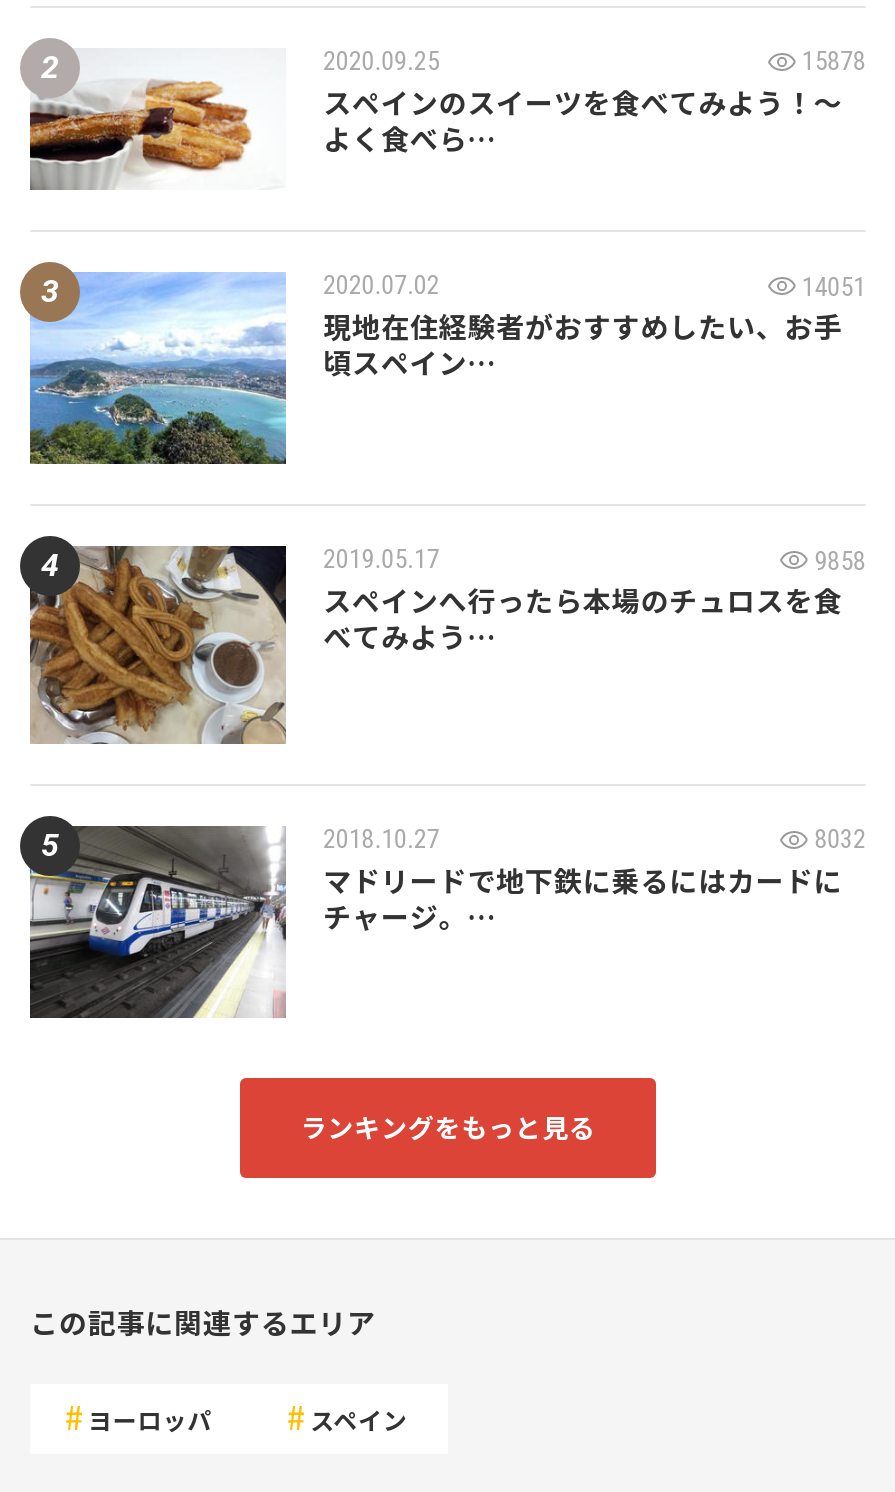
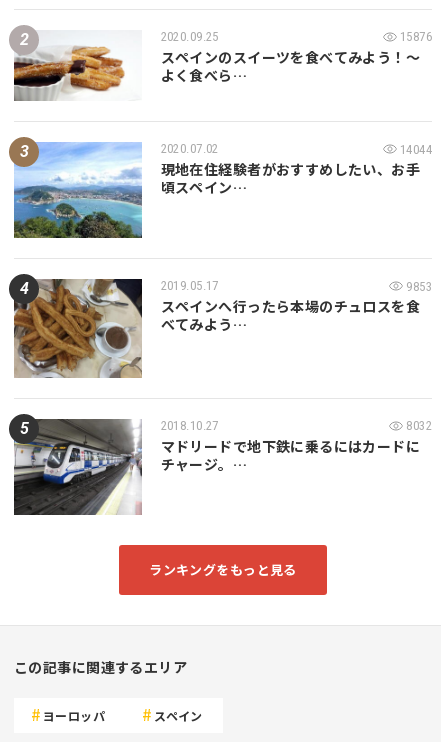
- 15878
+ 15876

- 14051
+ 14044

- 9858
+ 9853
